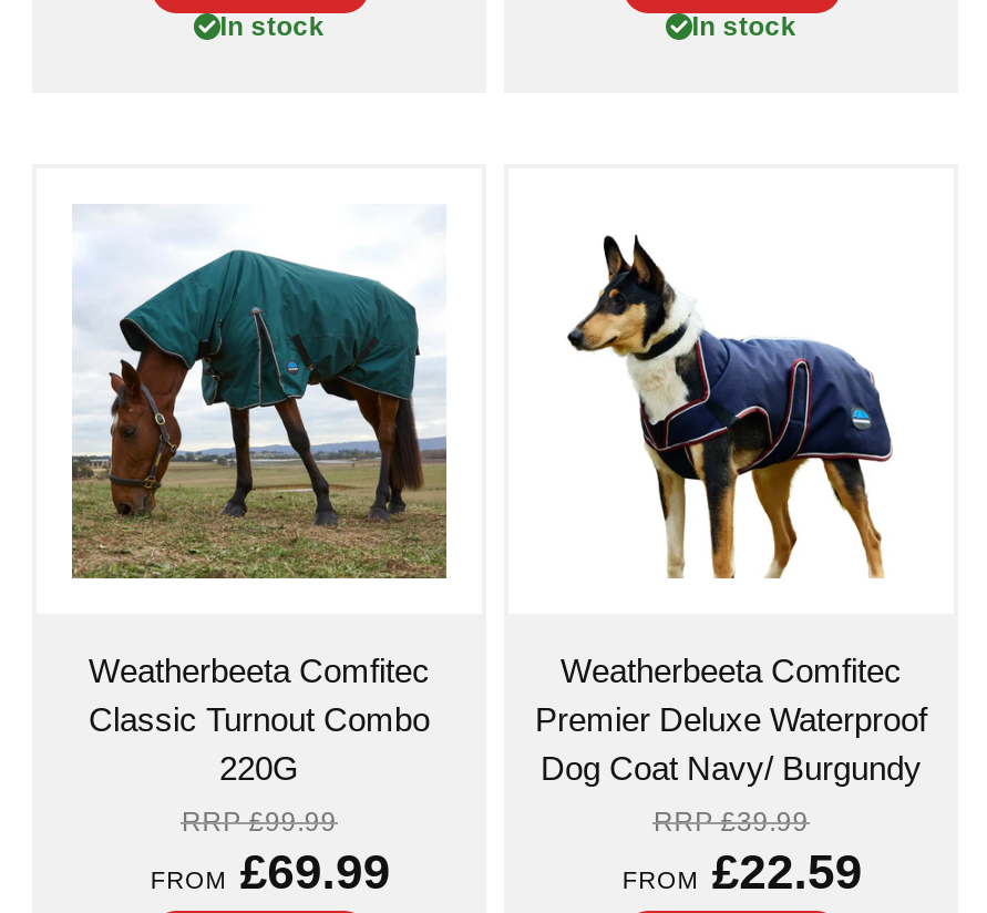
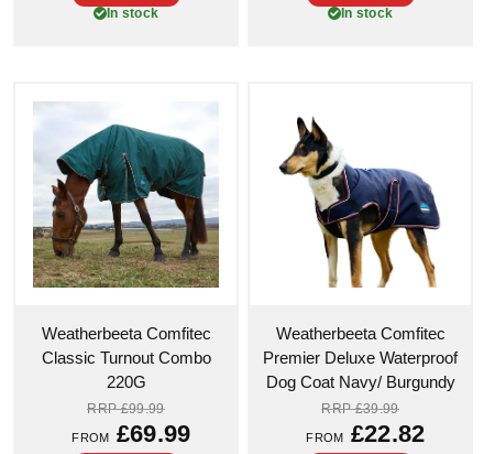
- FROM £22.59
+ FROM £22.82
